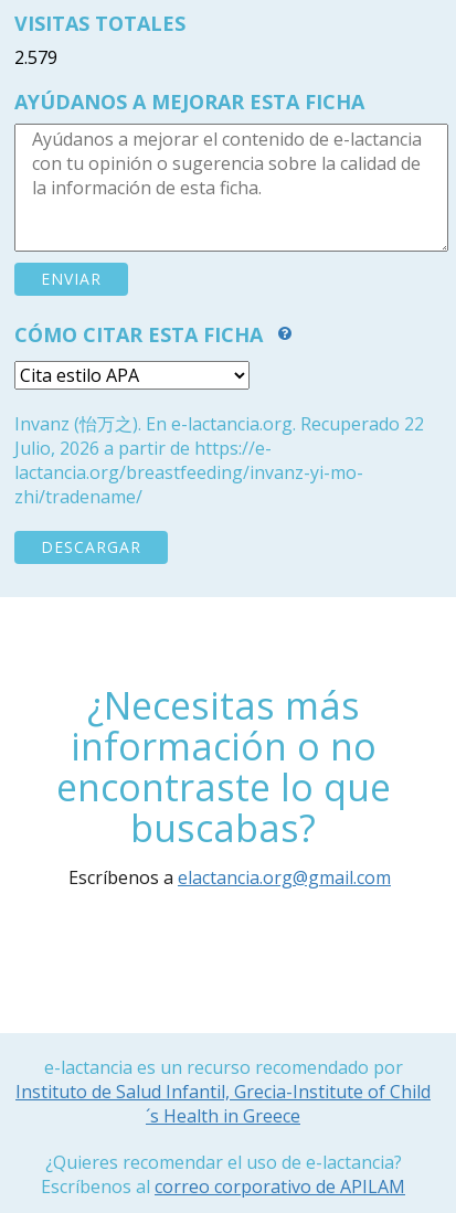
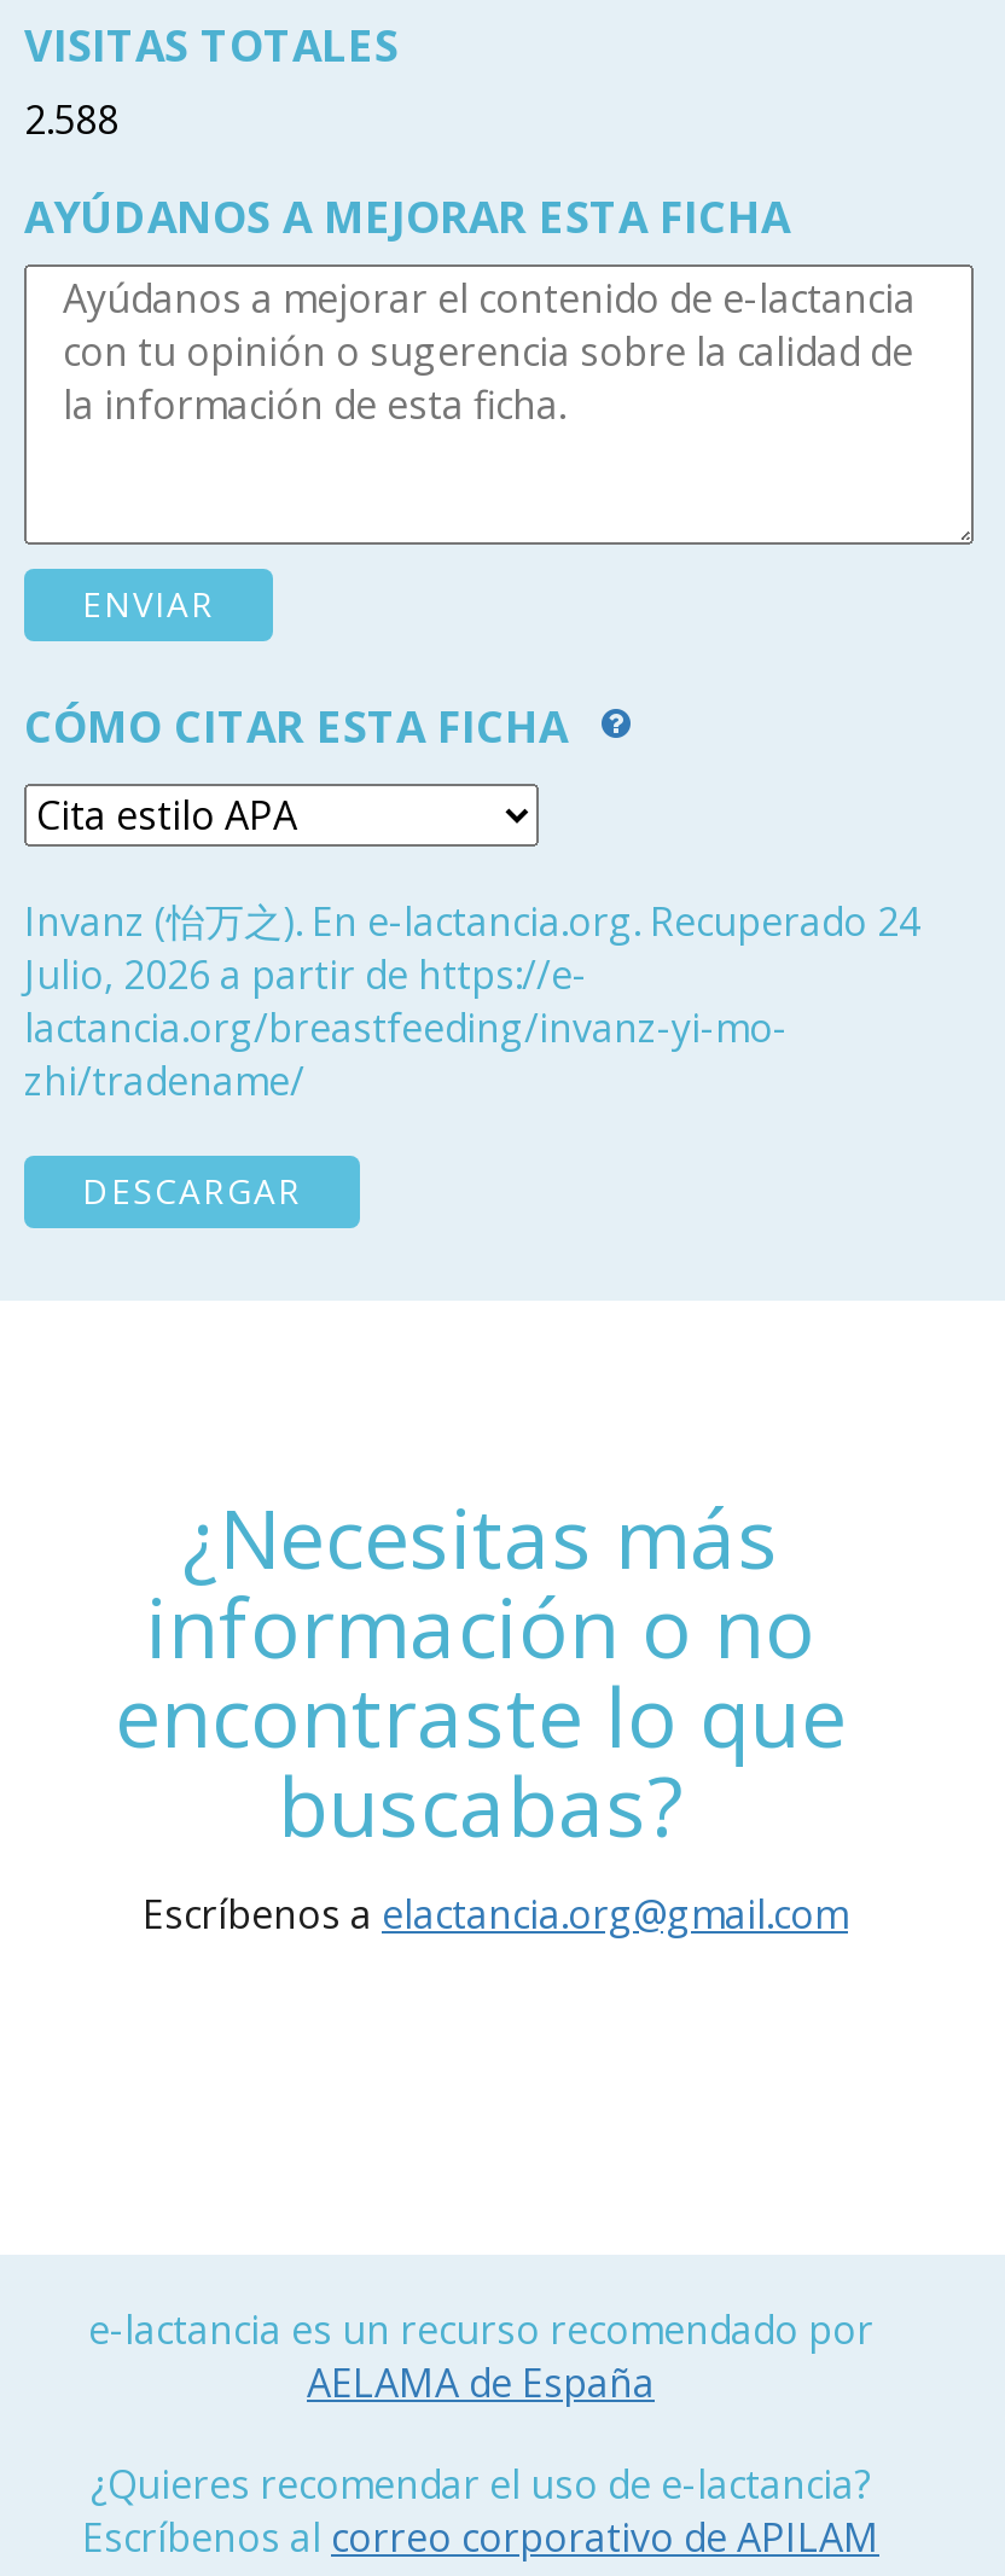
- 2.579
+ 2.588

- Invanz (怡万之). En e-lactancia.org. Recuperado 22
+ Invanz (怡万之). En e-lactancia.org. Recuperado 24

- Instituto de Salud Infantil, Grecia-Institute of Child
- ´s Health in Greece
+ AELAMA de España
